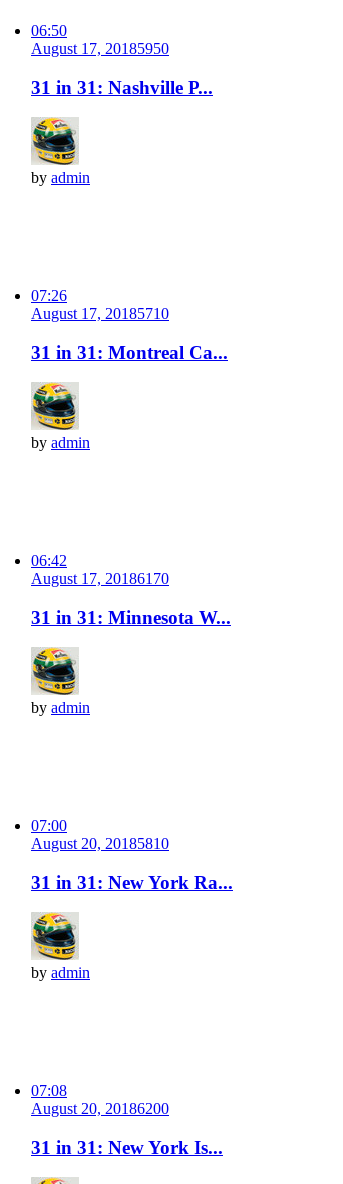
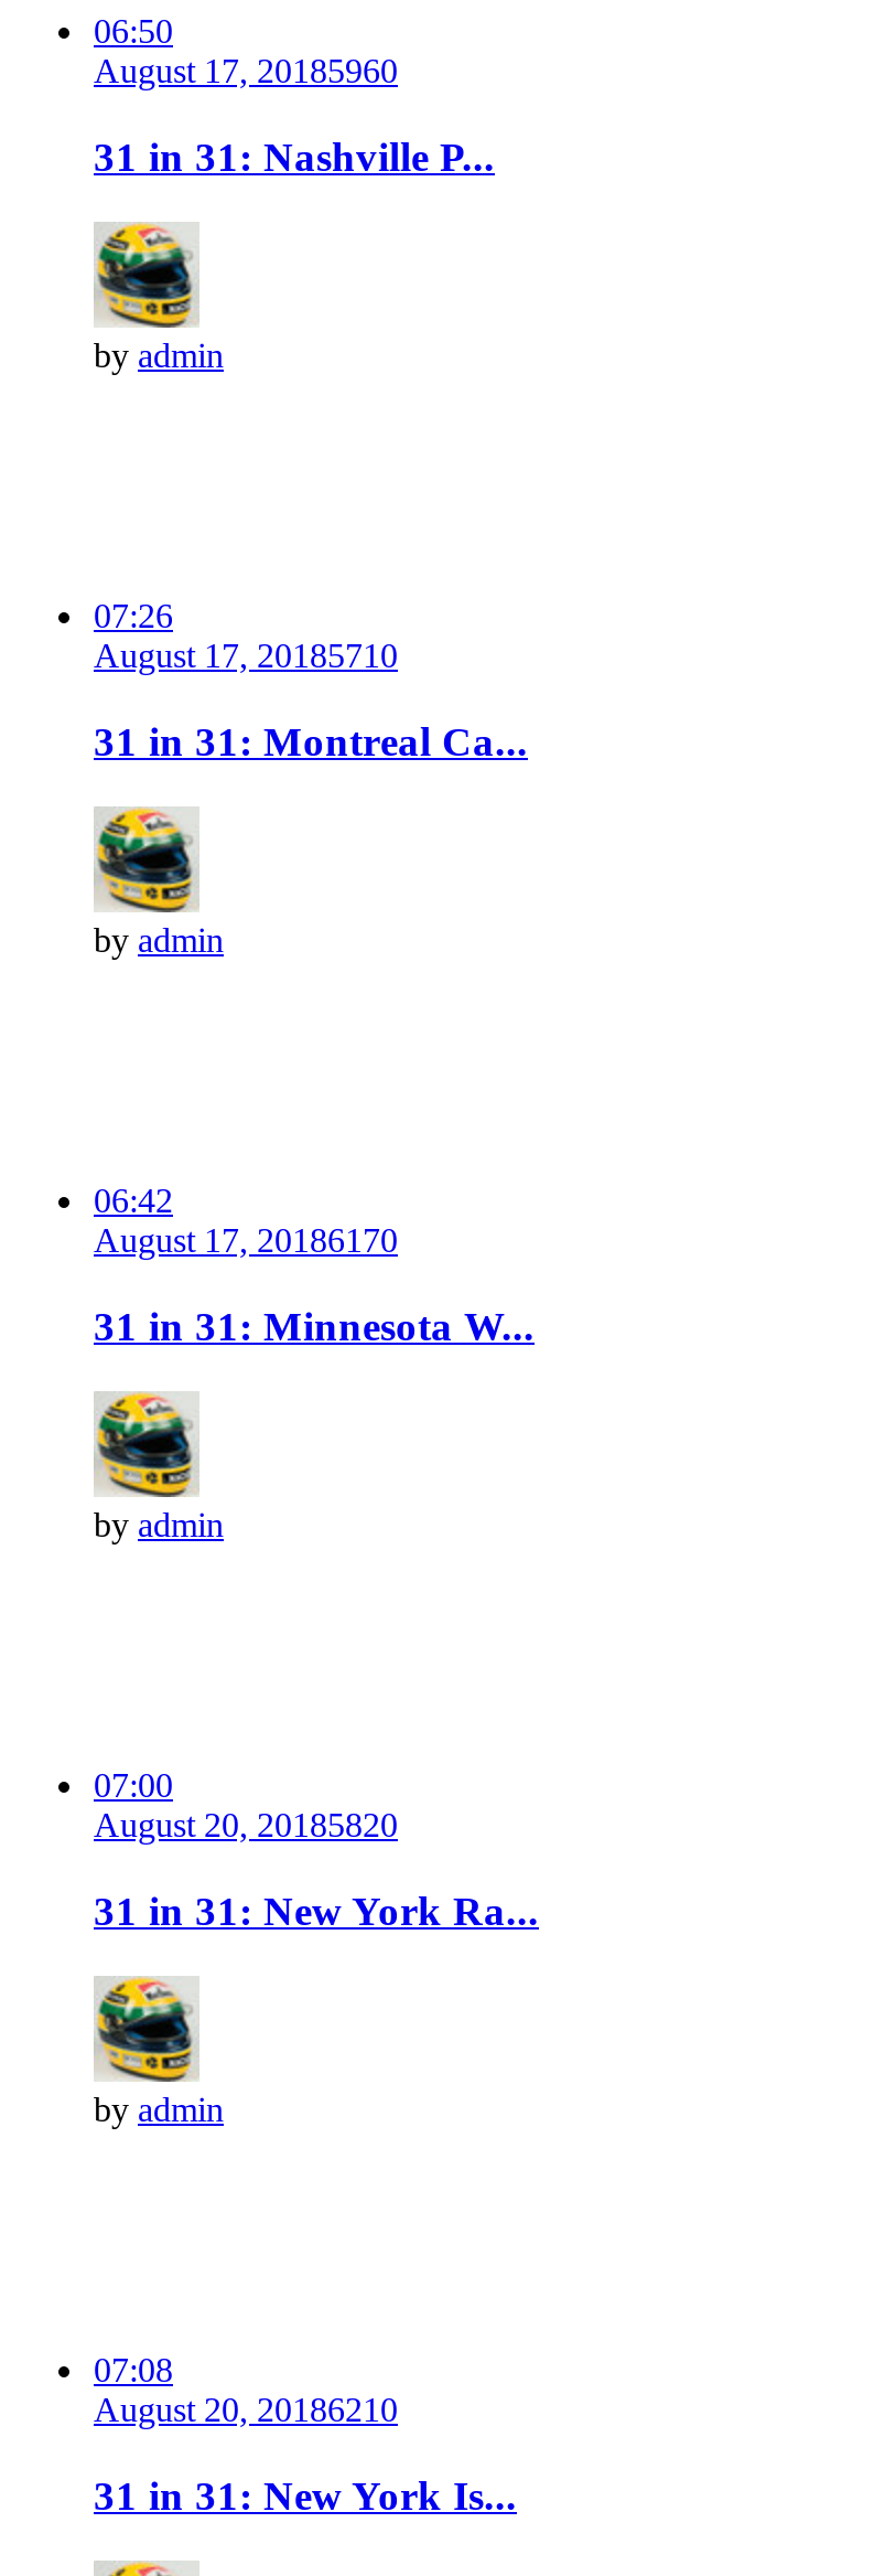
- August 17, 20185950
+ August 17, 20185960

- August 20, 20185810
+ August 20, 20185820

- August 20, 2018620 0
+ August 20, 2018621 0
